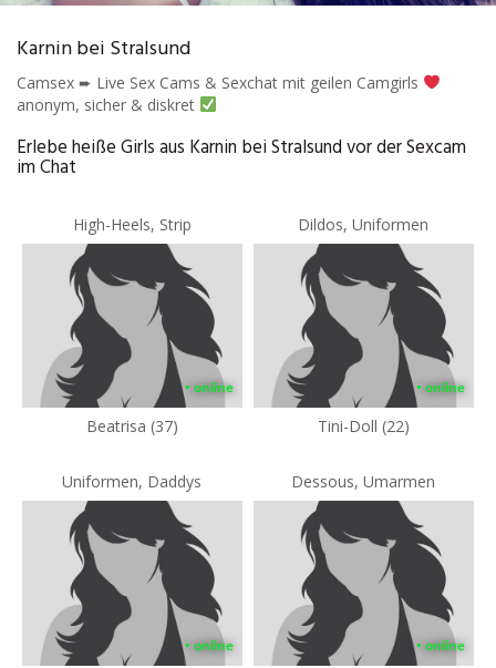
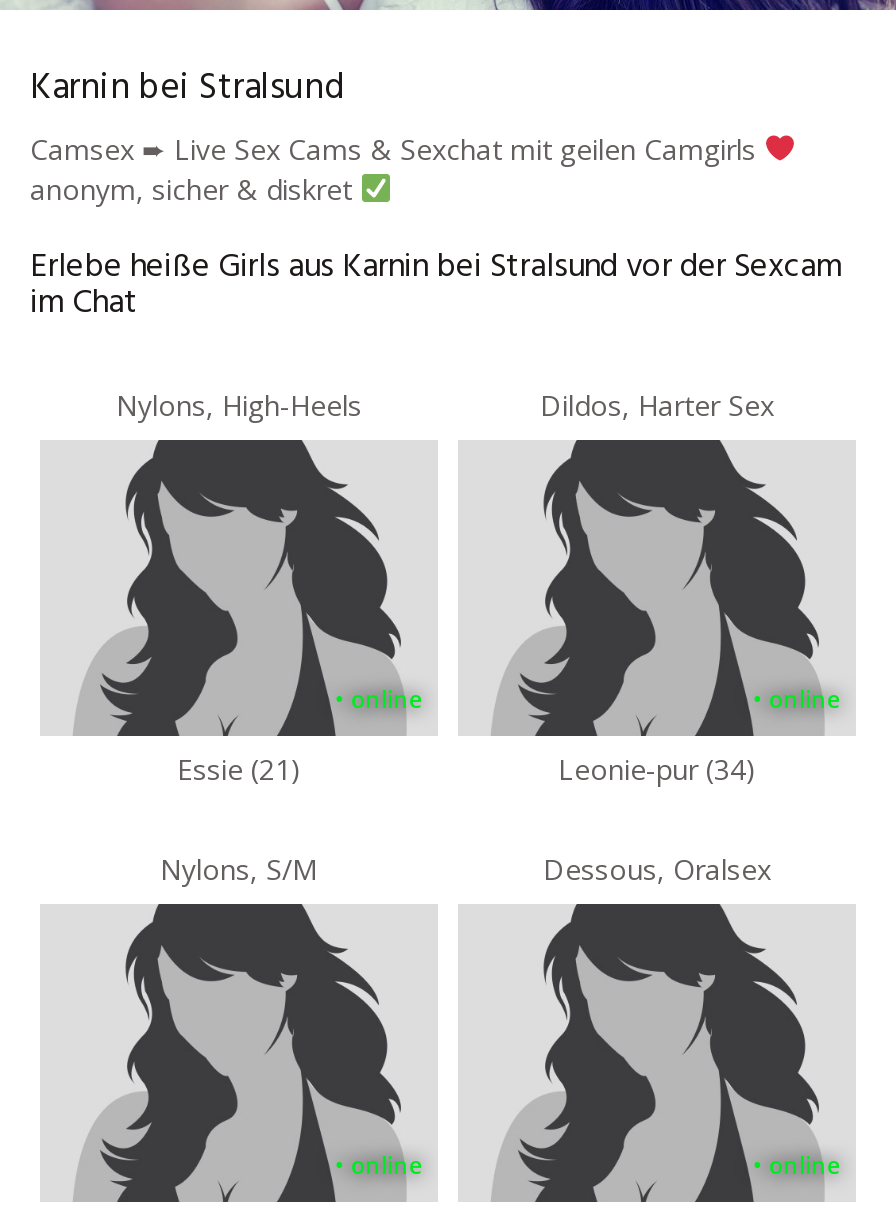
- High-Heels, Strip
+ Nylons, High-Heels

- Dildos, Uniformen
+ Dildos, Harter Sex

- Beatrisa (37)
+ Essie (21)

- Tini-Doll (22)
+ Leonie-pur (34)

- Uniformen, Daddys
+ Nylons, S/M

- Dessous, Umarmen
+ Dessous, Oralsex
